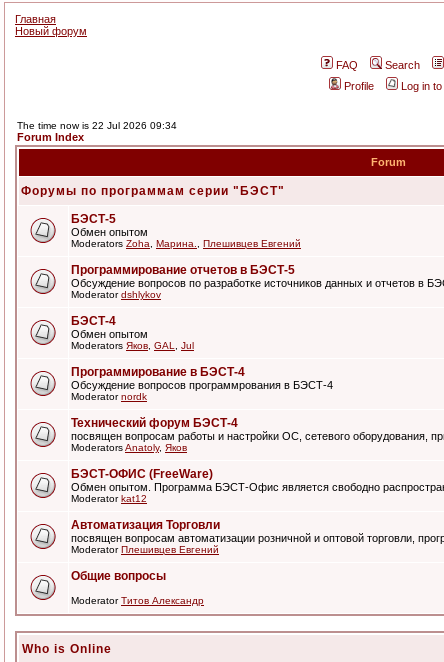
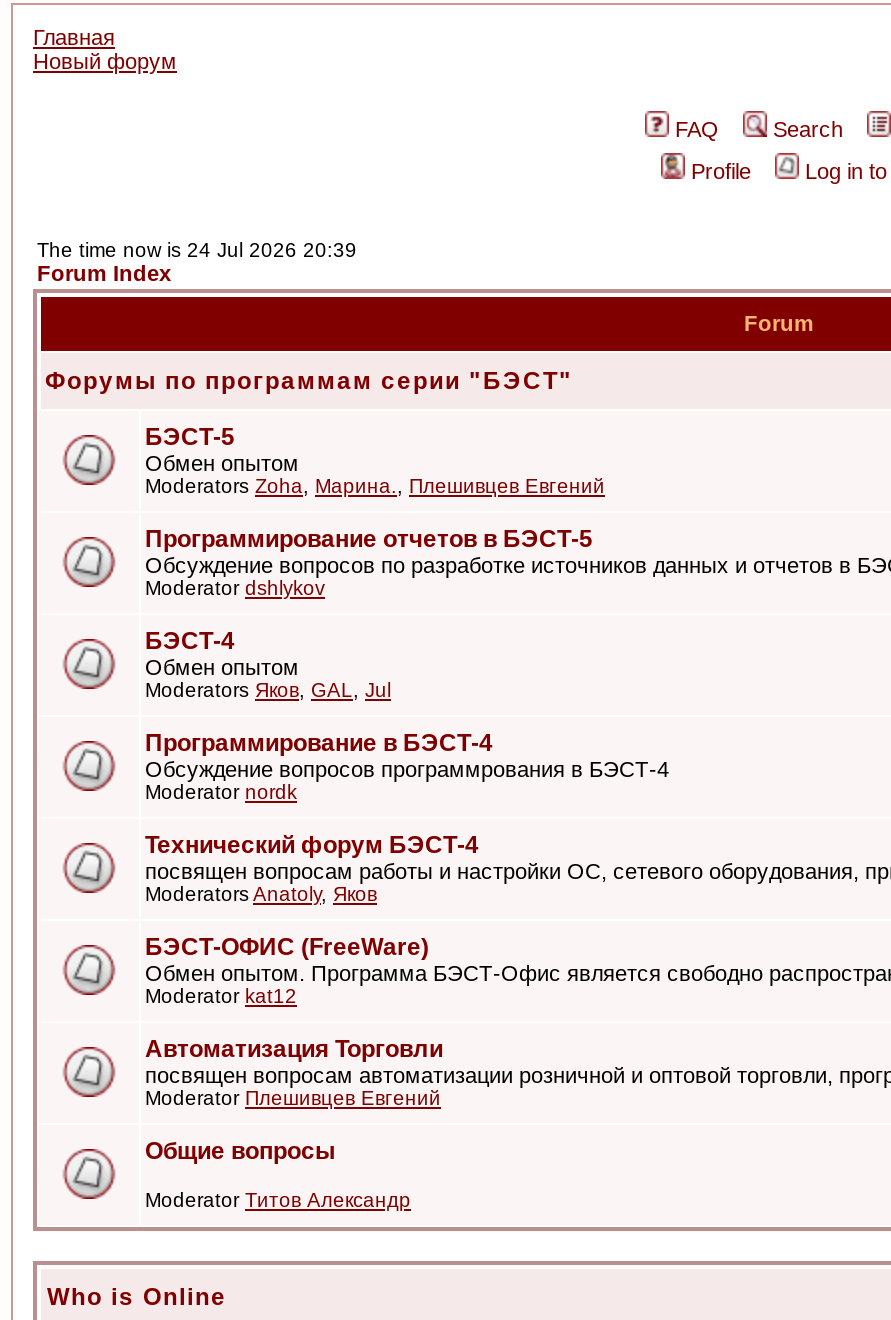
- The time now is 22 Jul 2026 09:34
+ The time now is 24 Jul 2026 20:39
